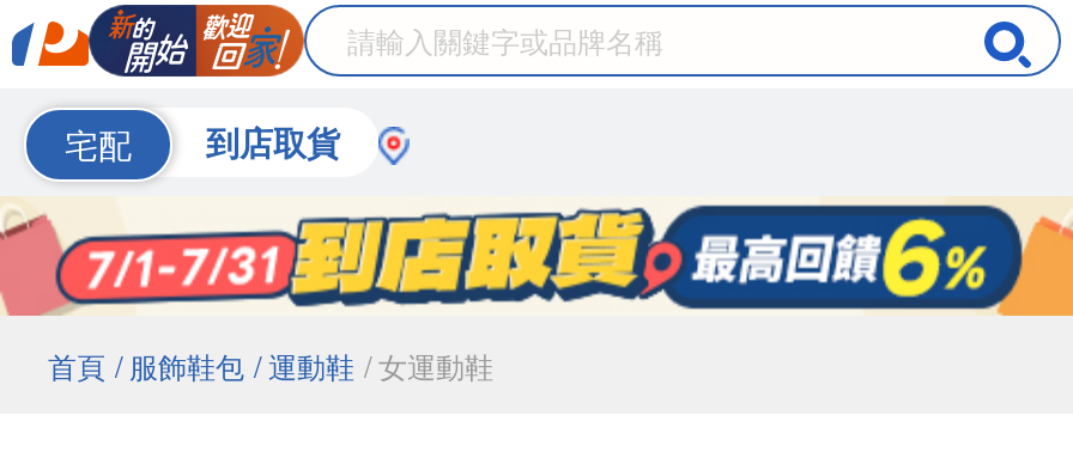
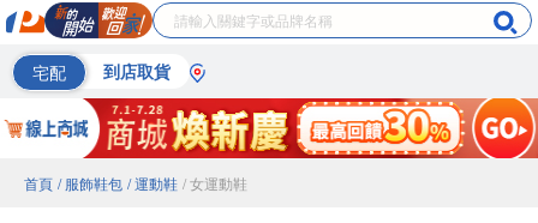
- [image]
+ [image]
